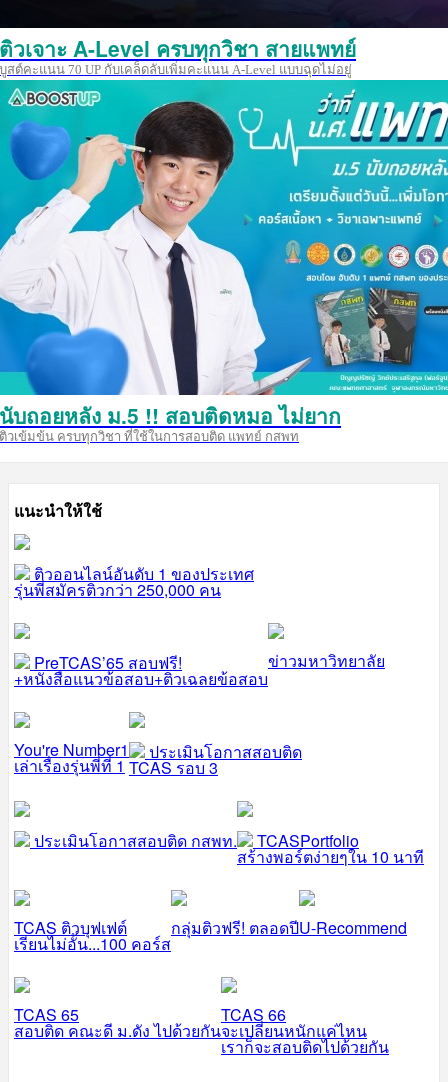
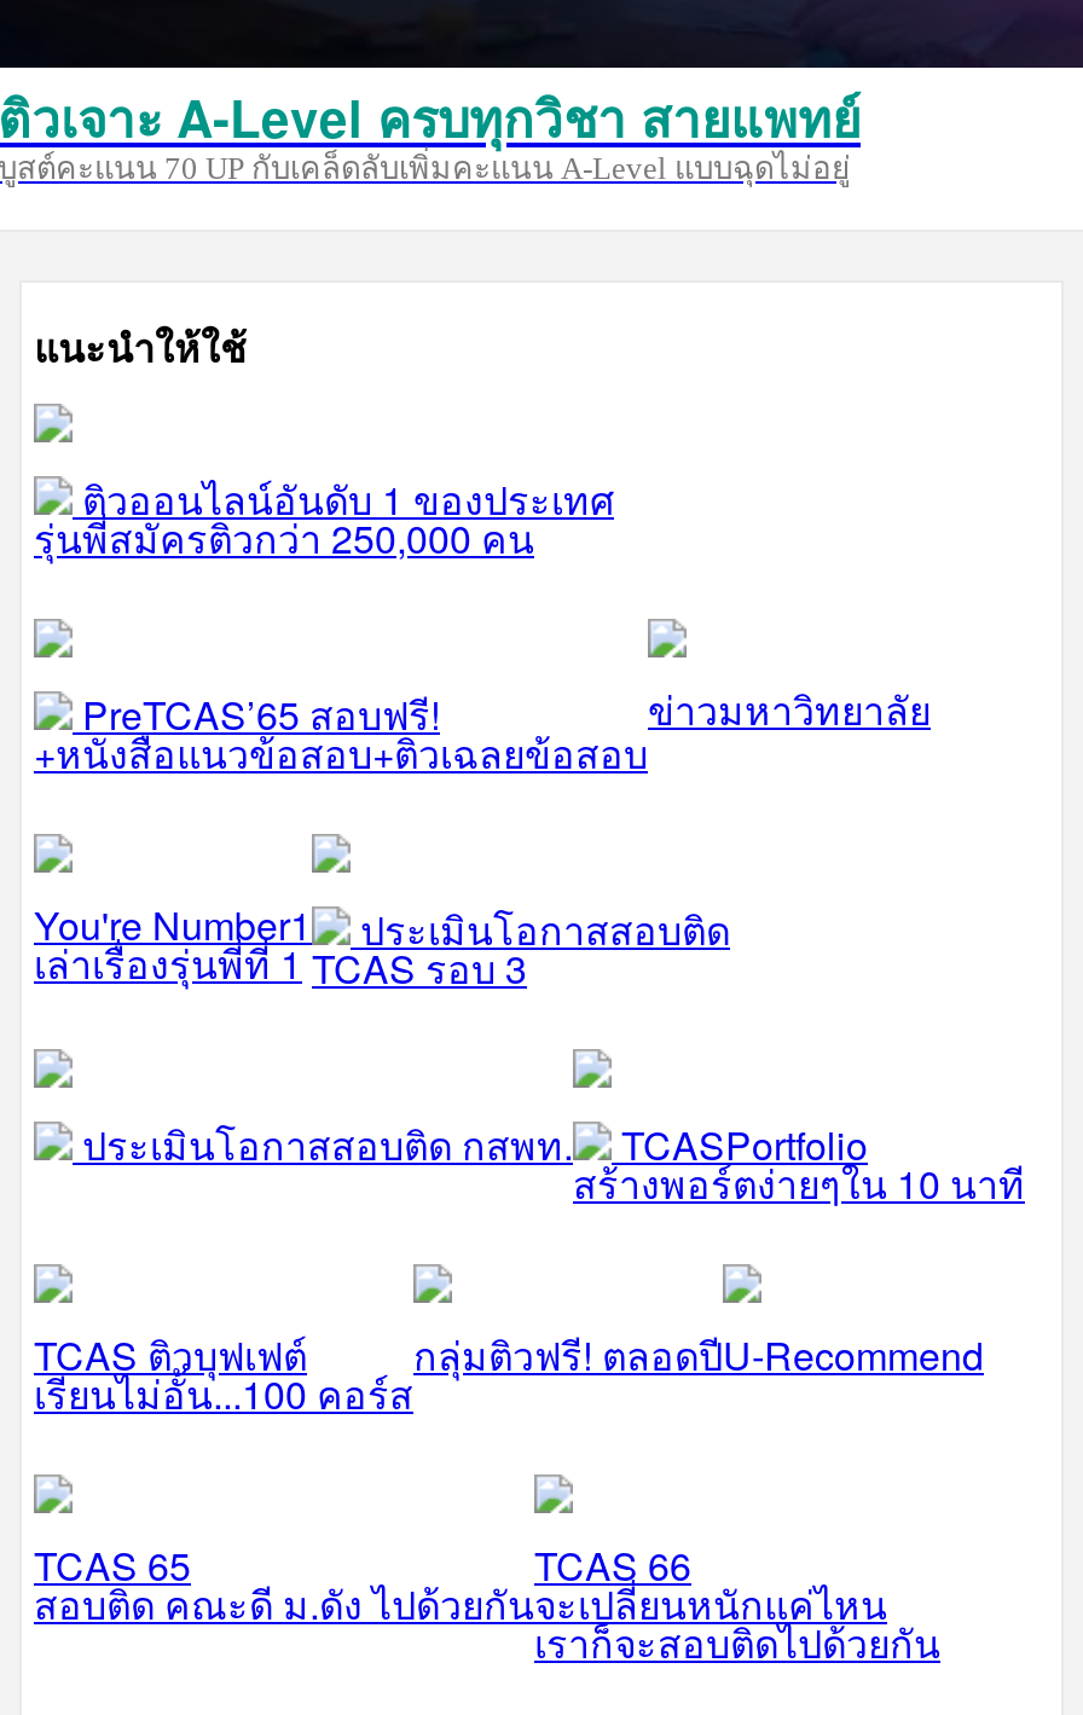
- [image]
- นับถอยหลัง ม.5 !! สอบติดหมอ ไม่ยาก
- ติวเข้มข้น ครบทุกวิชา ที่ใช้ในการสอบติด แพทย์ กสพท
